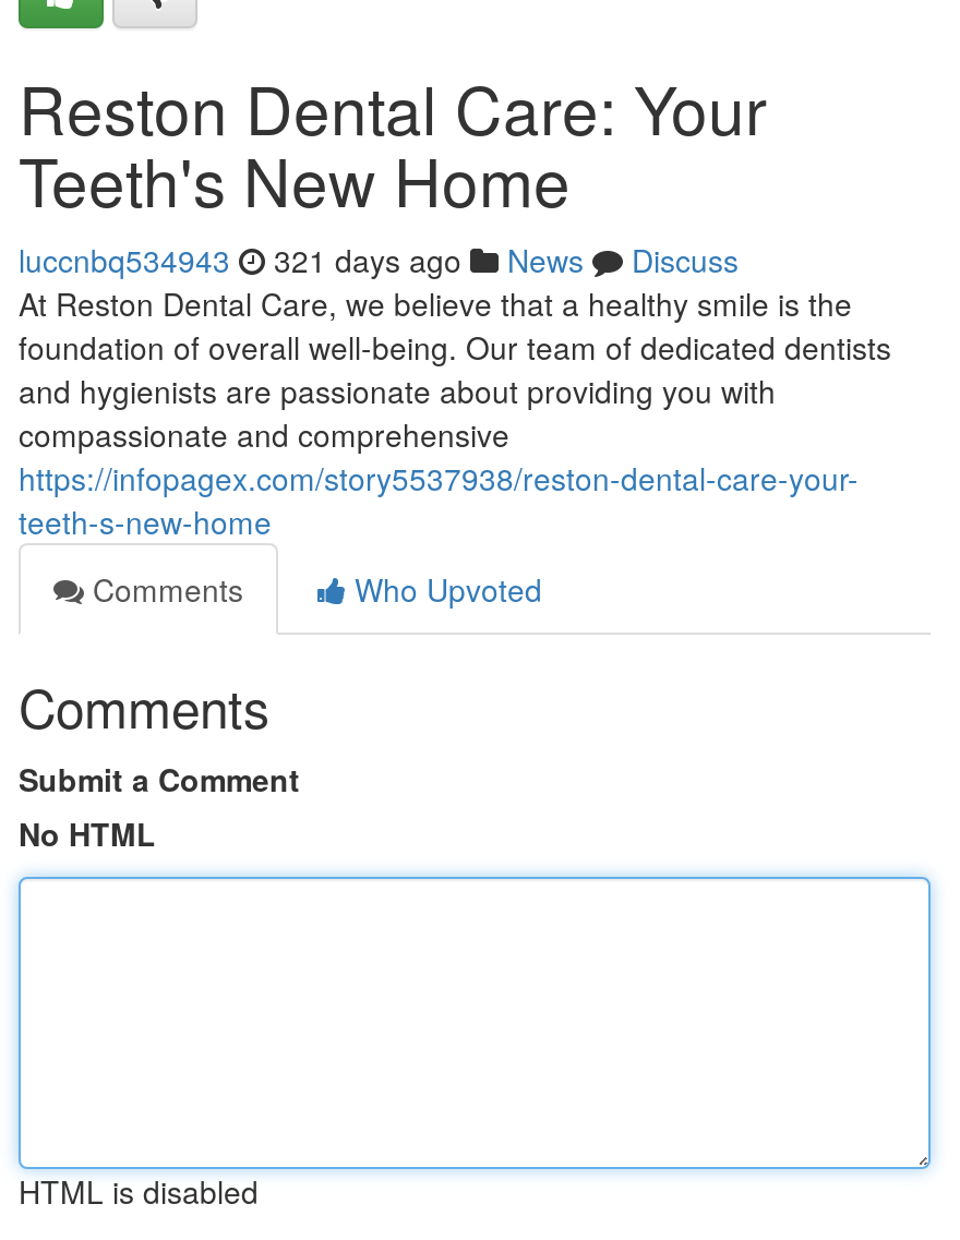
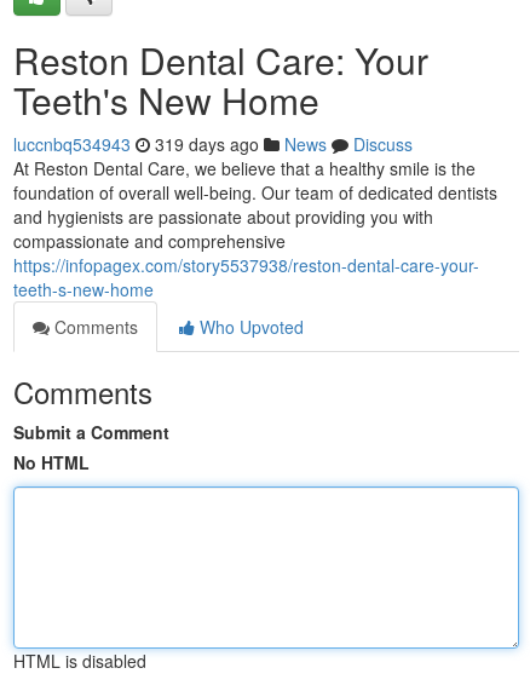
- luccnbq534943 321 days ago News Discuss
+ luccnbq534943 319 days ago News Discuss
